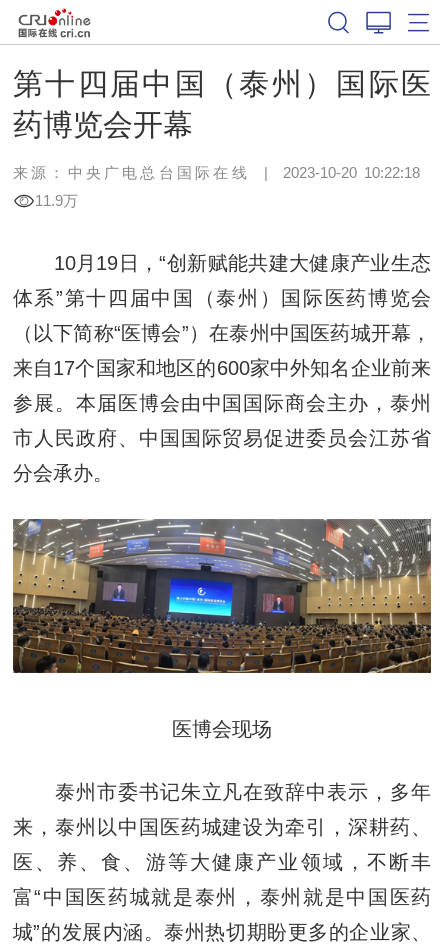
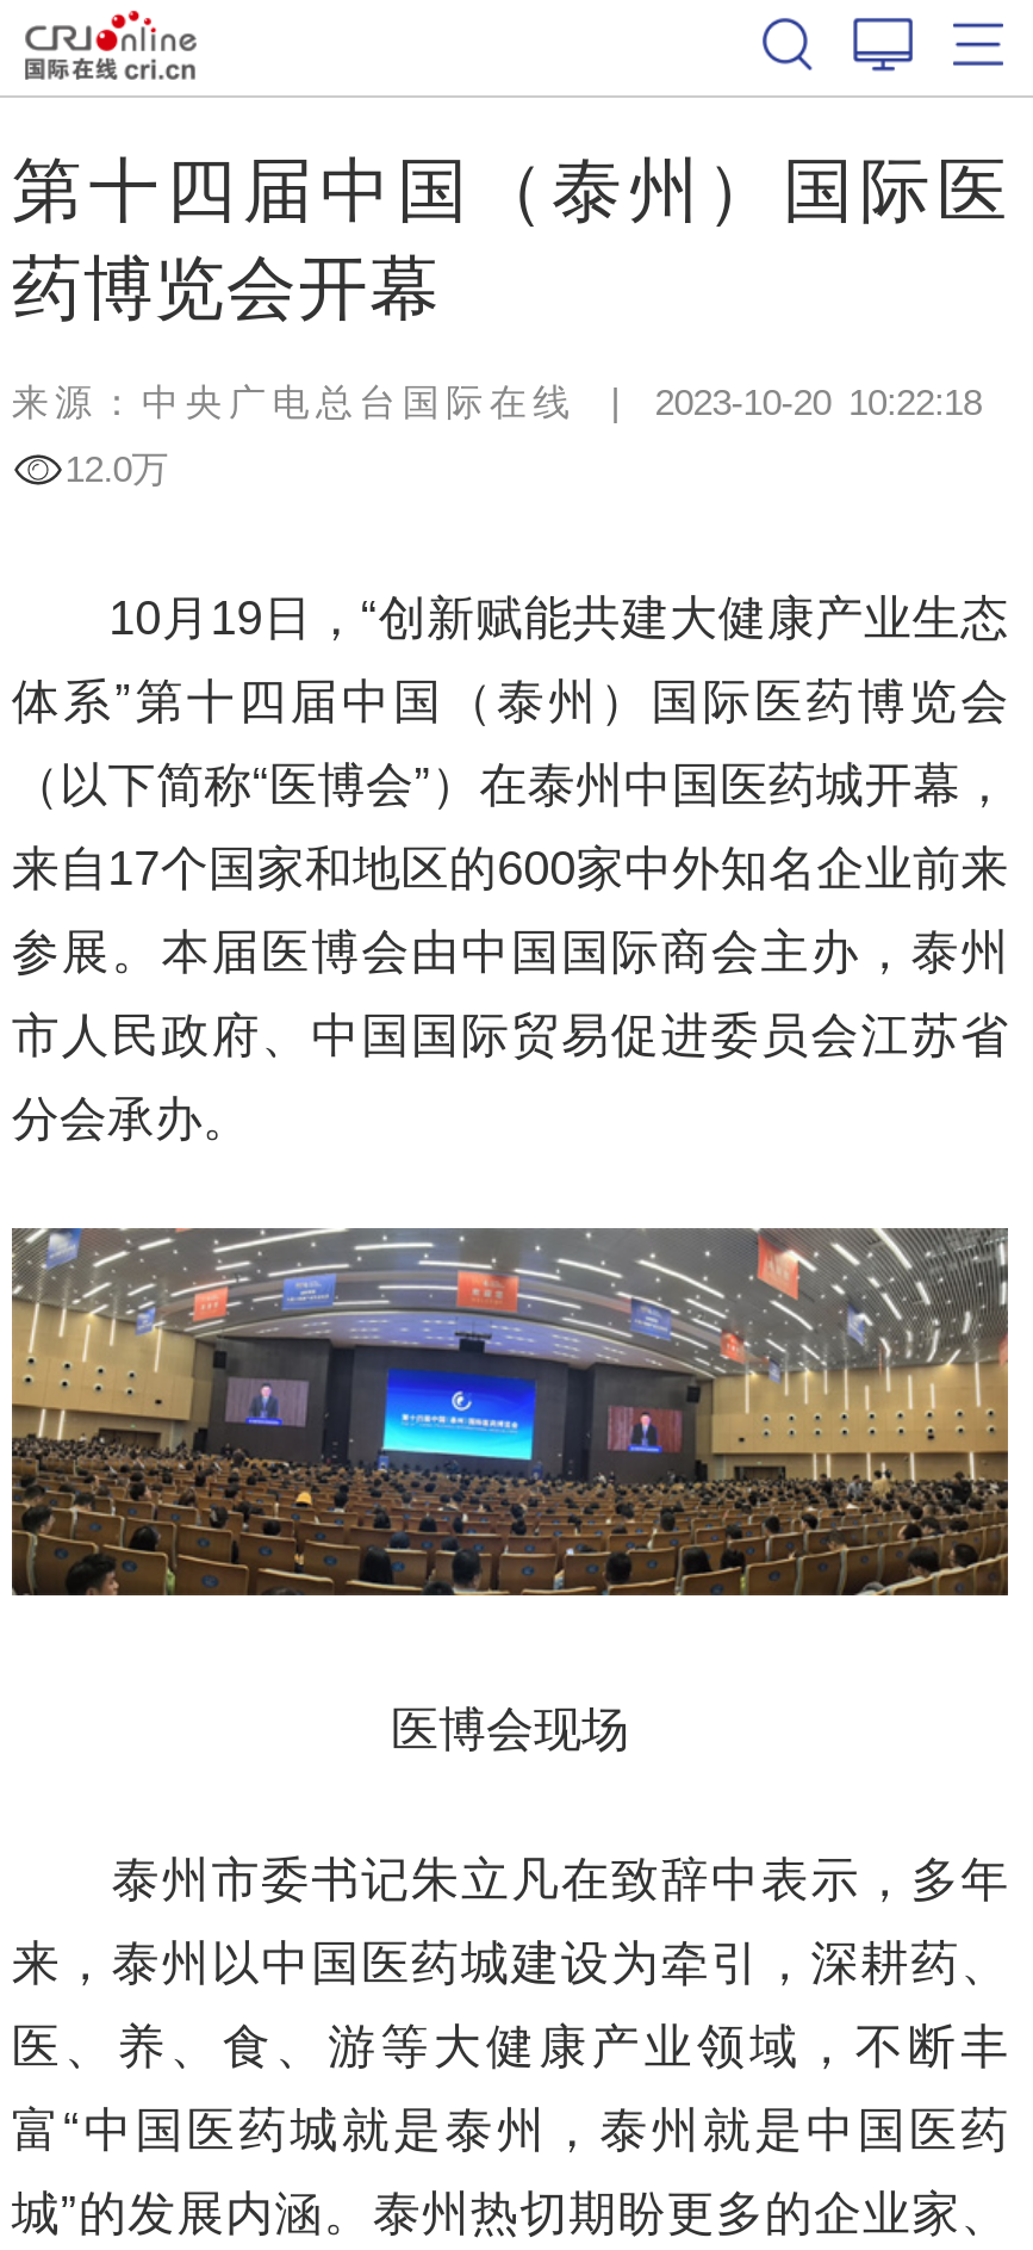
- 11.9万
+ 12.0万
